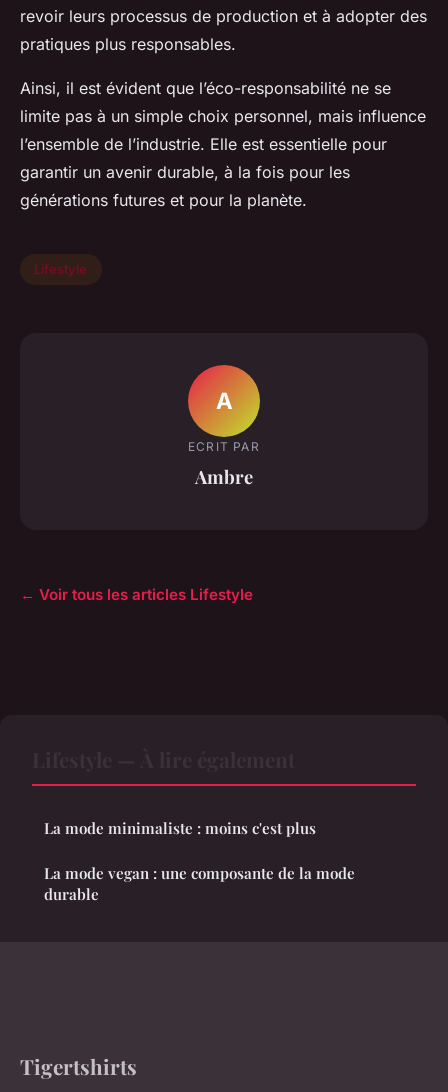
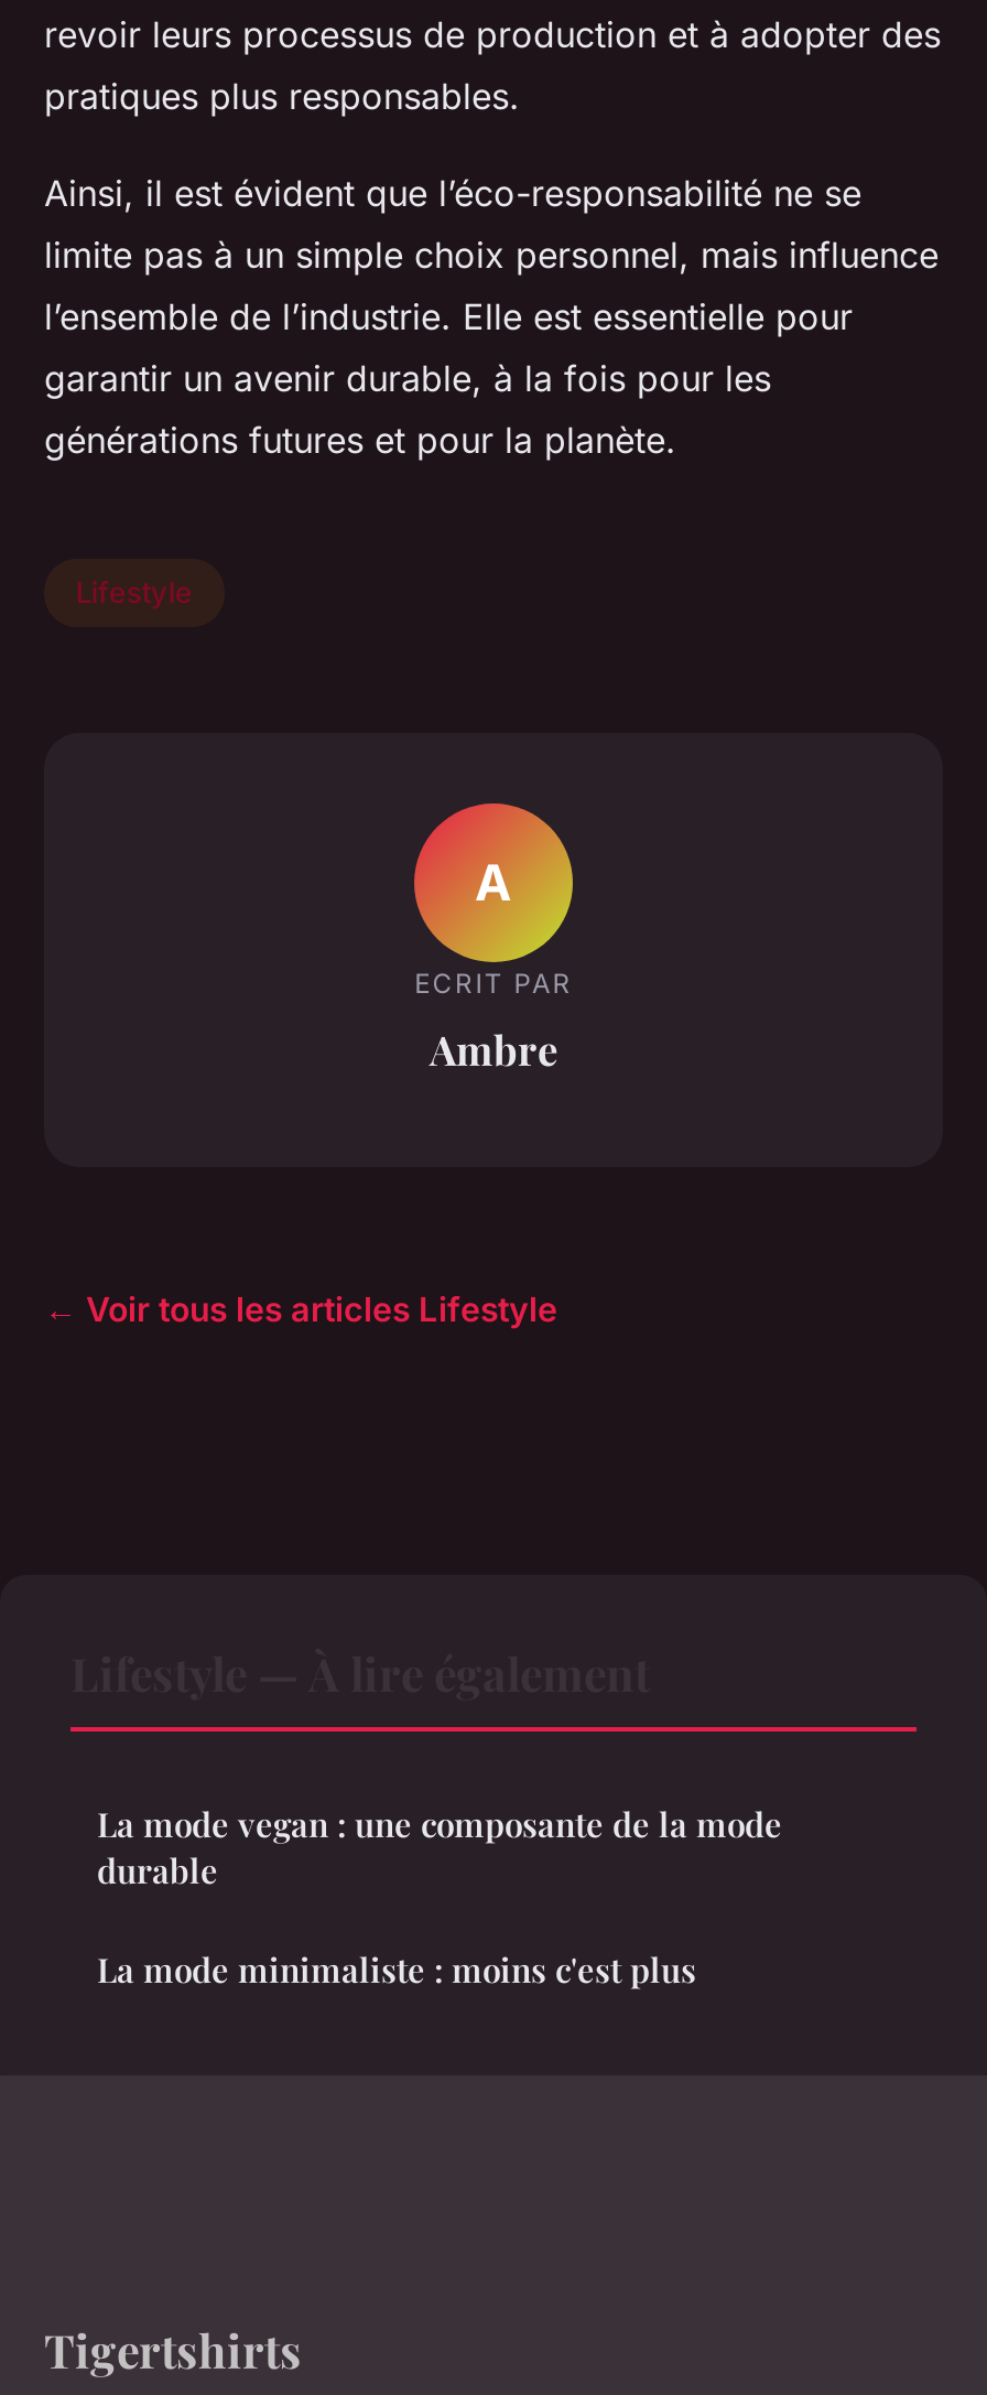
moved down: La mode minimaliste : moins c'est plus

moved up: La mode vegan : une composante de la mode | durable
